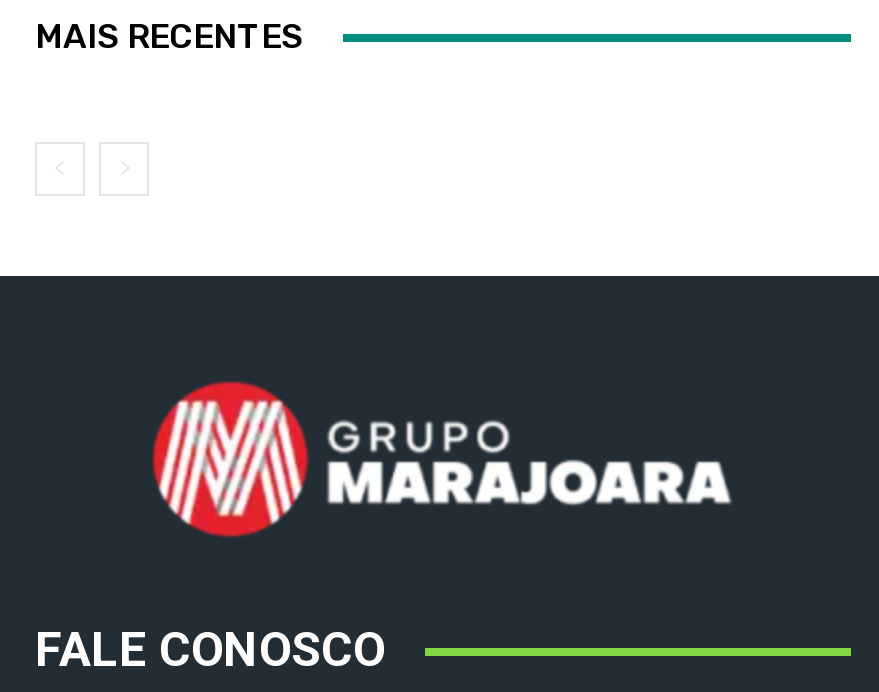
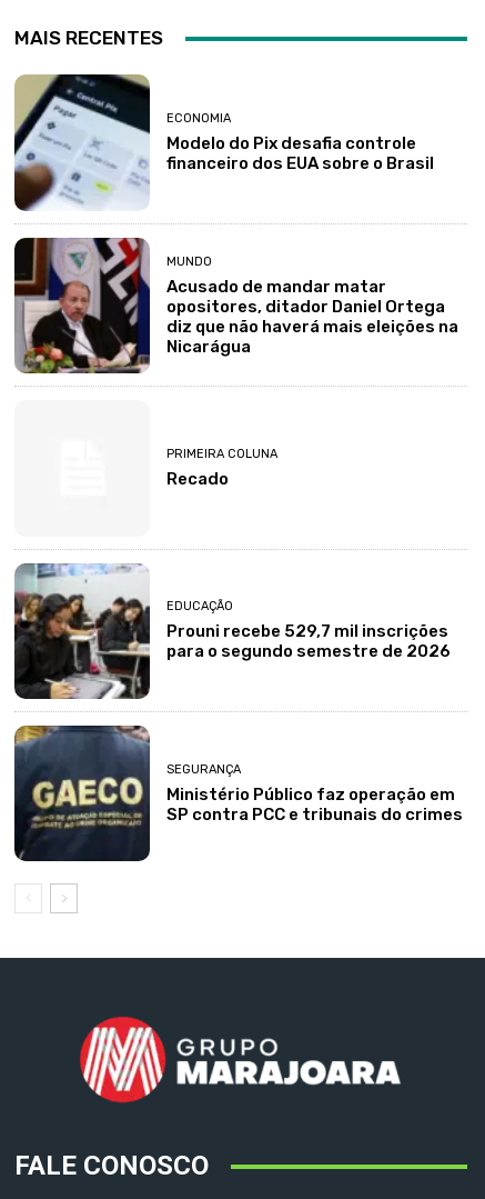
+ [image]
+ ECONOMIA
+ Modelo do Pix desafia controle
+ financeiro dos EUA sobre o Brasil

+ [image]
+ MUNDO
+ Acusado de mandar matar
+ opositores, ditador Daniel Ortega
+ diz que não haverá mais eleições na
+ Nicarágua

+ [image]
+ EDUCAÇÃO
+ Prouni recebe 529,7 mil inscrições
+ para o segundo semestre de 2026

+ [image]
+ SEGURANÇA
+ Ministério Público faz operação em
+ SP contra PCC e tribunais do crimes

+ PRIMEIRA COLUNA
+ Recado
